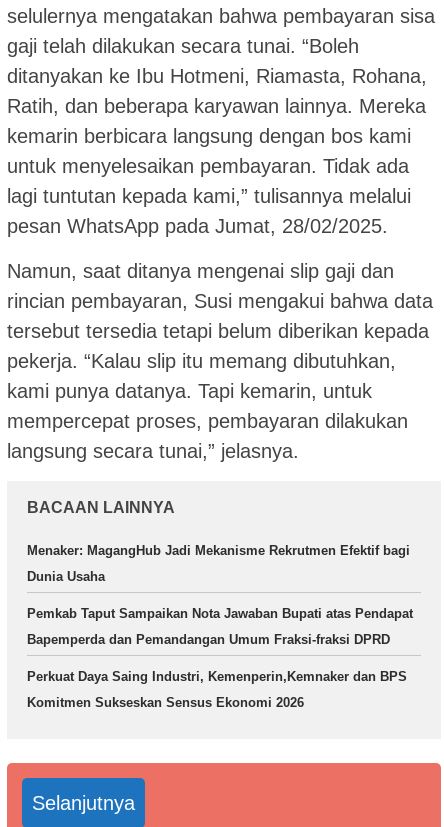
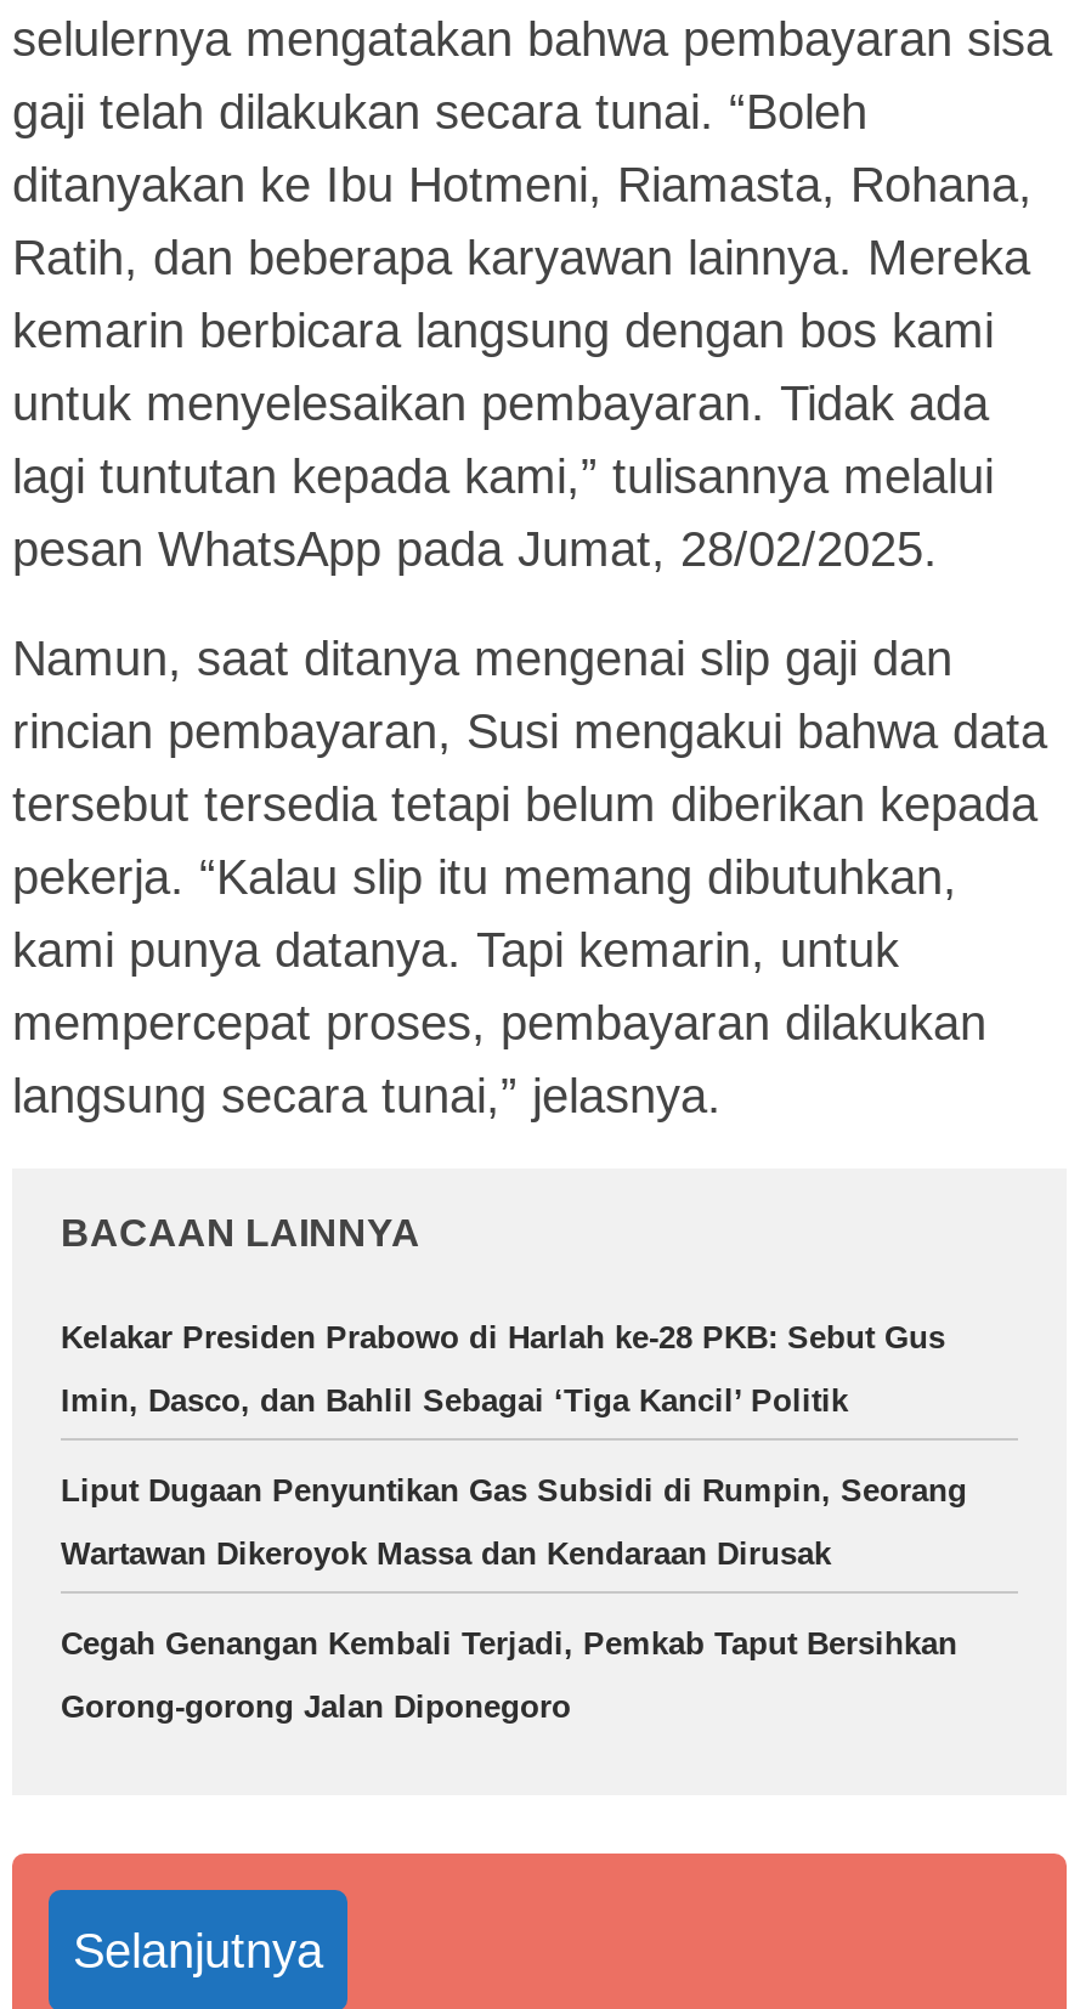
- Menaker: MagangHub Jadi Mekanisme Rekrutmen Efektif bagi
+ Kelakar Presiden Prabowo di Harlah ke-28 PKB: Sebut Gus

- Dunia Usaha
+ Imin, Dasco, dan Bahlil Sebagai ‘Tiga Kancil’ Politik

- Pemkab Taput Sampaikan Nota Jawaban Bupati atas Pendapat
+ Liput Dugaan Penyuntikan Gas Subsidi di Rumpin, Seorang

- Bapemperda dan Pemandangan Umum Fraksi-fraksi DPRD
+ Wartawan Dikeroyok Massa dan Kendaraan Dirusak

- Perkuat Daya Saing Industri, Kemenperin,Kemnaker dan BPS
+ Cegah Genangan Kembali Terjadi, Pemkab Taput Bersihkan

- Komitmen Sukseskan Sensus Ekonomi 2026
+ Gorong-gorong Jalan Diponegoro
